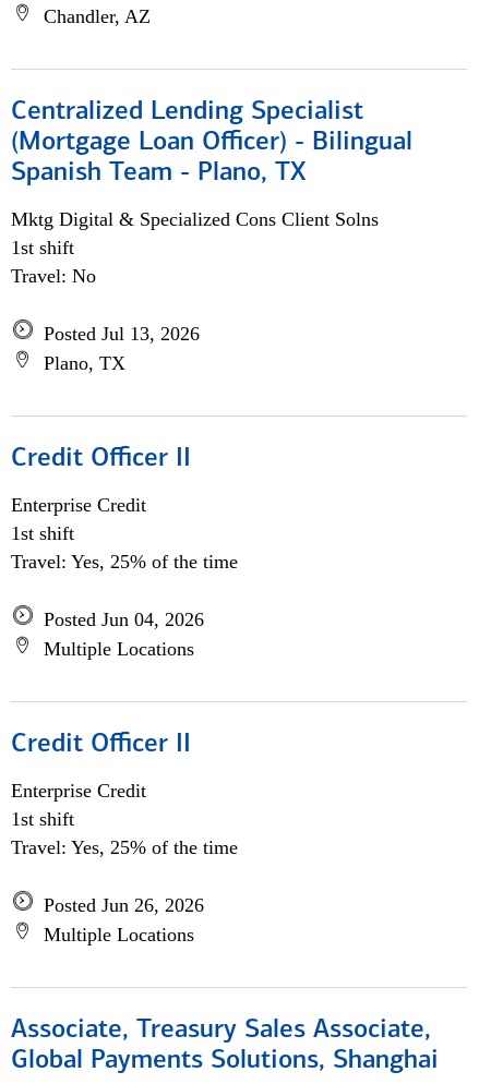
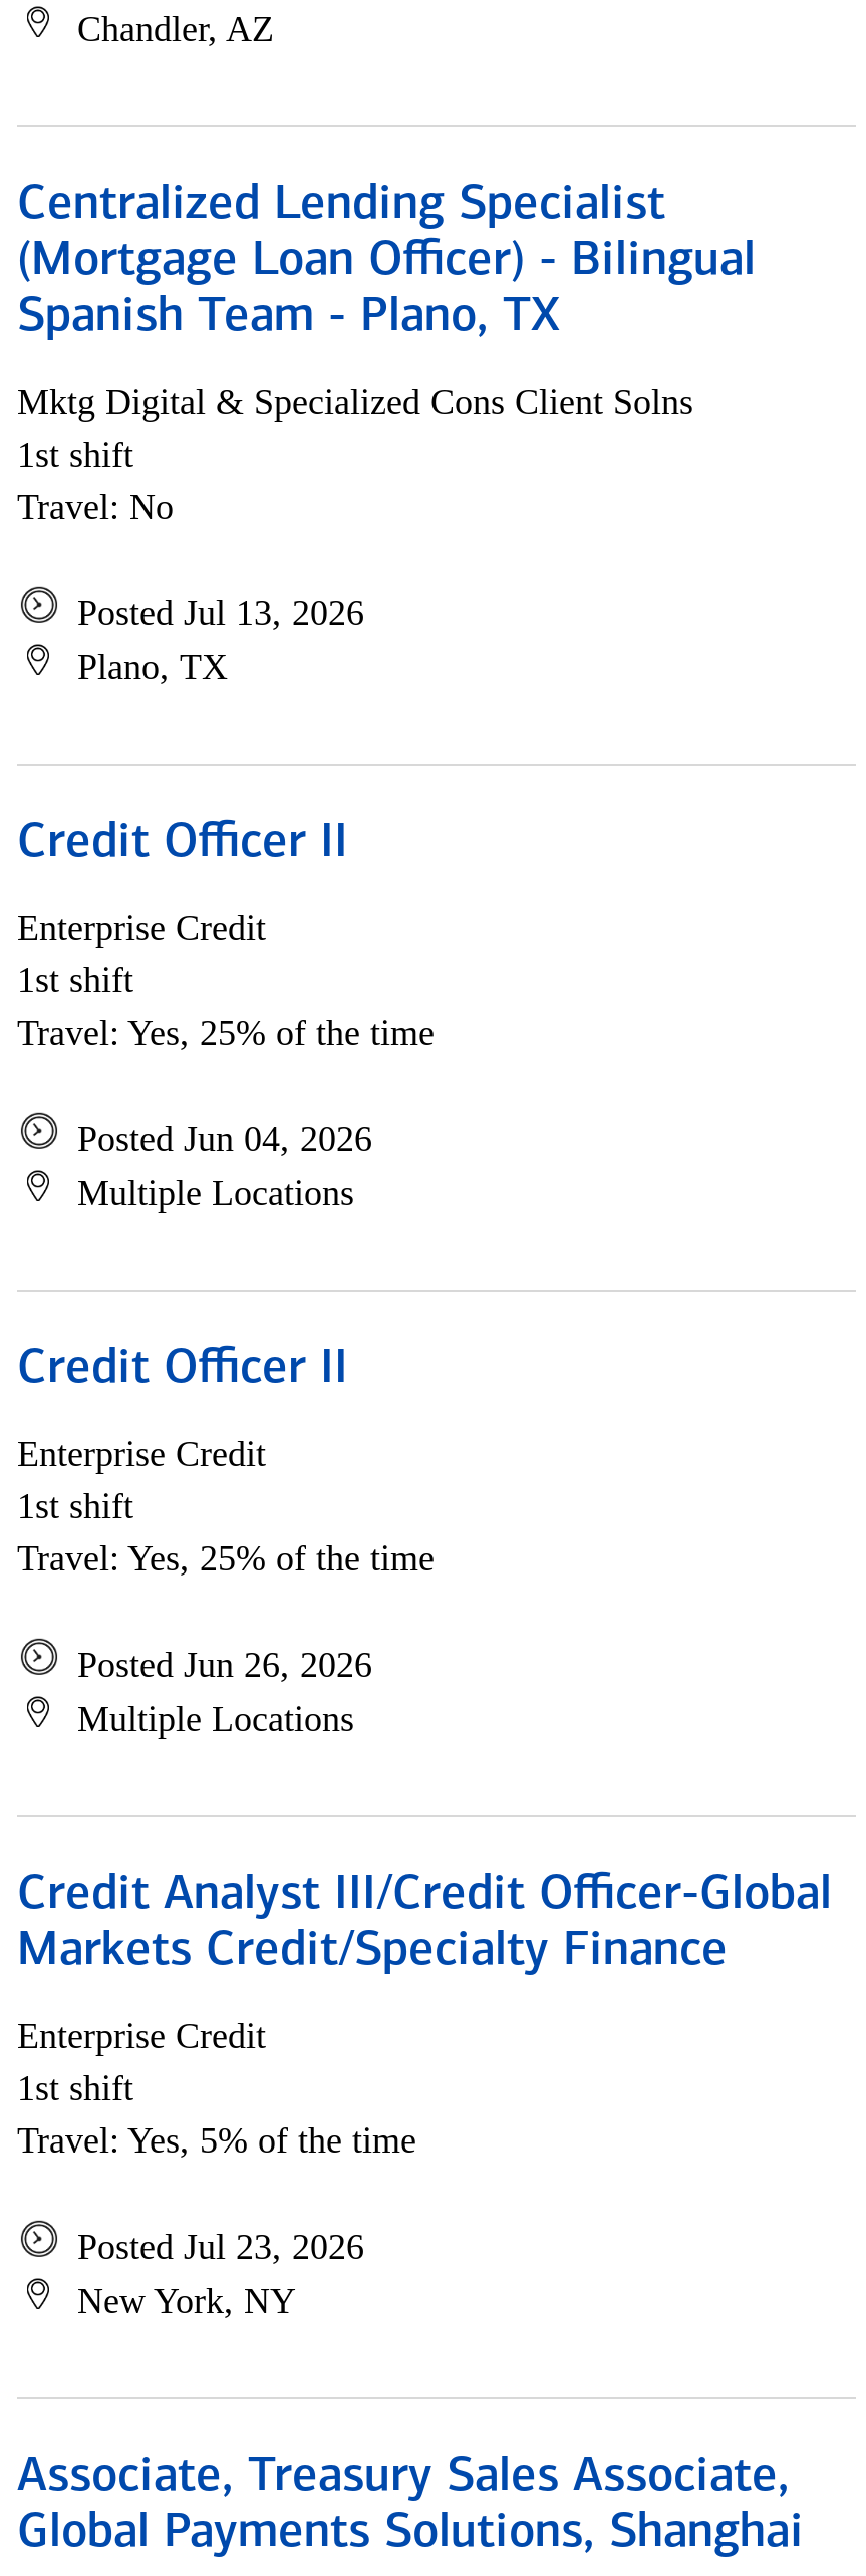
+ Credit Analyst III/Credit Officer-Global
+ Markets Credit/Specialty Finance
+ Enterprise Credit
+ 1st shift
+ Travel: Yes, 5% of the time
+ Posted Jul 23, 2026
+ New York, NY
